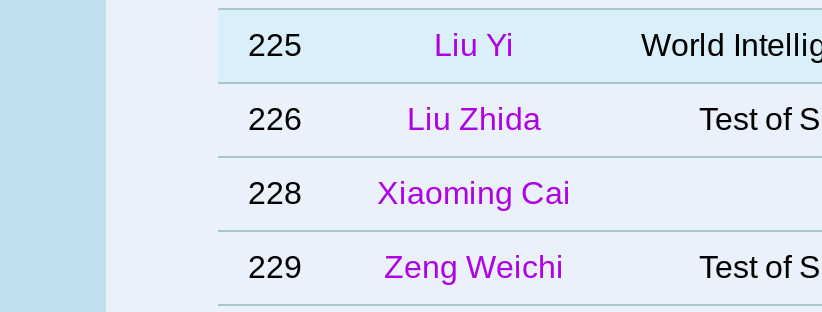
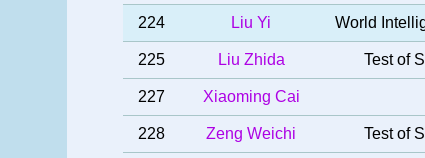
- 225
+ 224

- 226
+ 225

- 228
+ 227

- 229
+ 228
